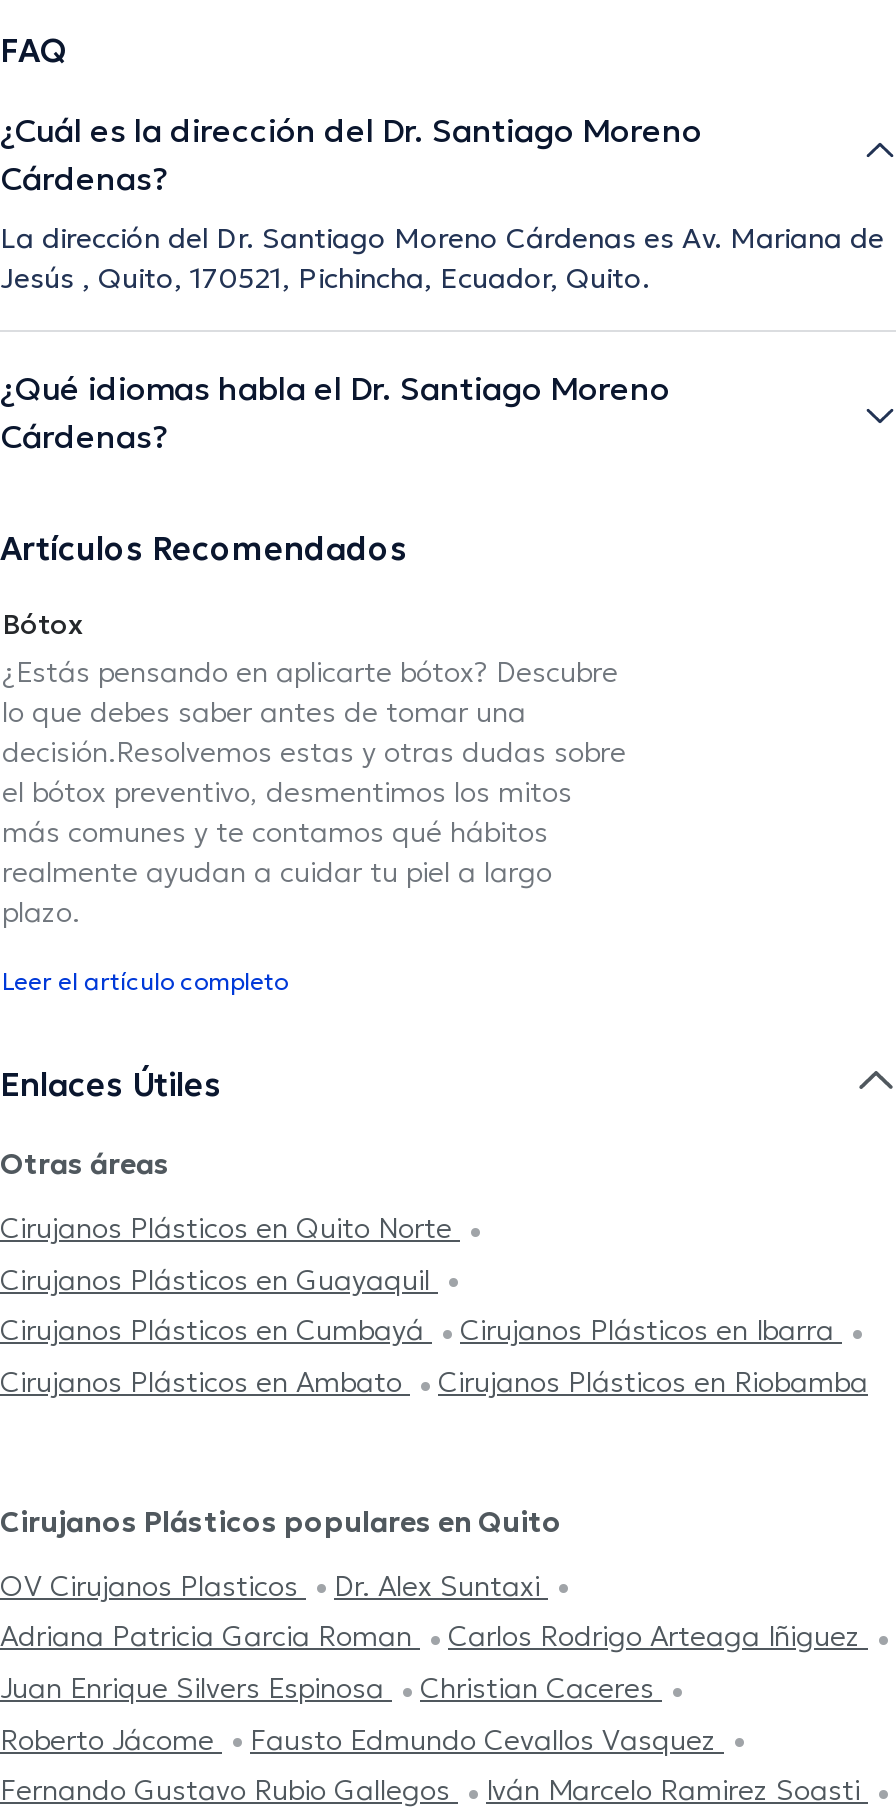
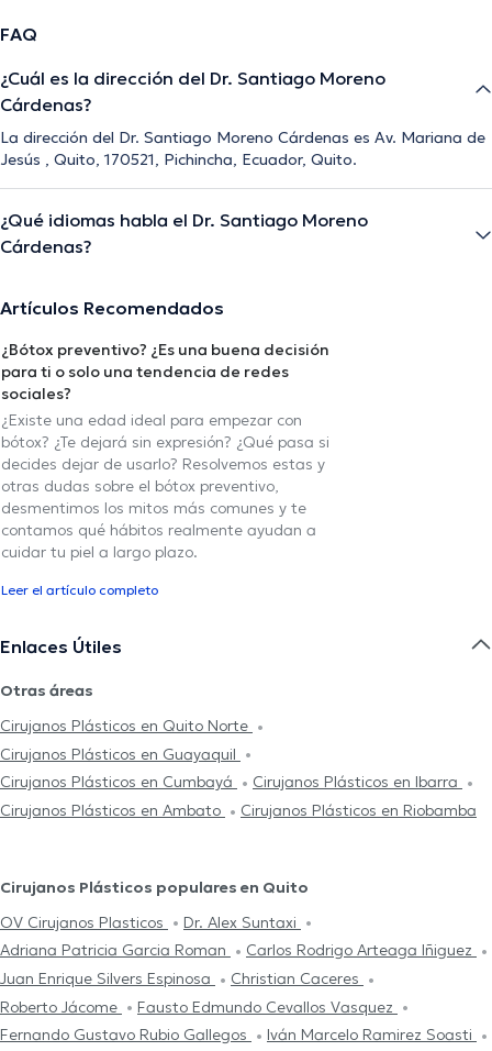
- Bótox
- ¿Estás pensando en aplicarte bótox? Descubre
- lo que debes saber antes de tomar una
- decisión.Resolvemos estas y otras dudas sobre
- el bótox preventivo, desmentimos los mitos
- más comunes y te contamos qué hábitos
- realmente ayudan a cuidar tu piel a largo
- plazo.
+ ¿Bótox preventivo? ¿Es una buena decisión
+ para ti o solo una tendencia de redes
+ sociales?
+ ¿Existe una edad ideal para empezar con
+ bótox? ¿Te dejará sin expresión? ¿Qué pasa si
+ decides dejar de usarlo? Resolvemos estas y
+ otras dudas sobre el bótox preventivo,
+ desmentimos los mitos más comunes y te
+ contamos qué hábitos realmente ayudan a
+ cuidar tu piel a largo plazo.
